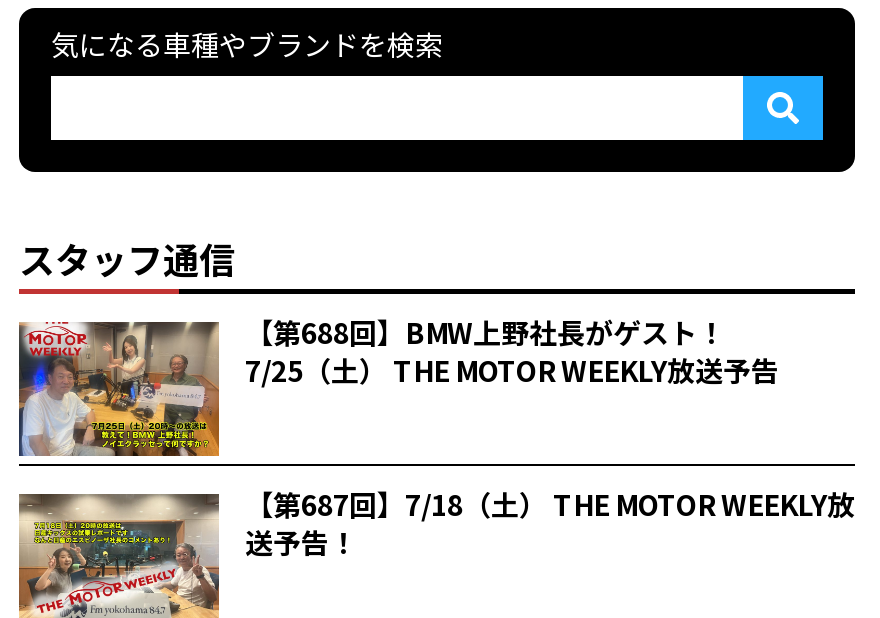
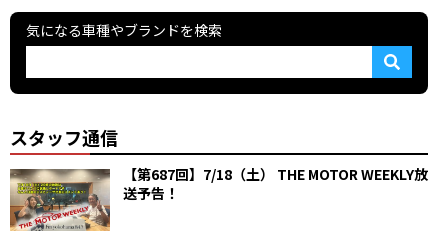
- [image]
- 【第688回】BMW上野社長がゲスト！
- 7/25（土） THE MOTOR WEEKLY放送予告
